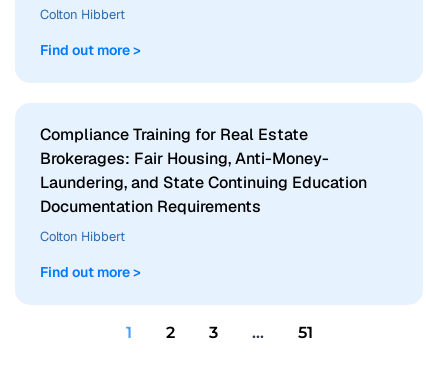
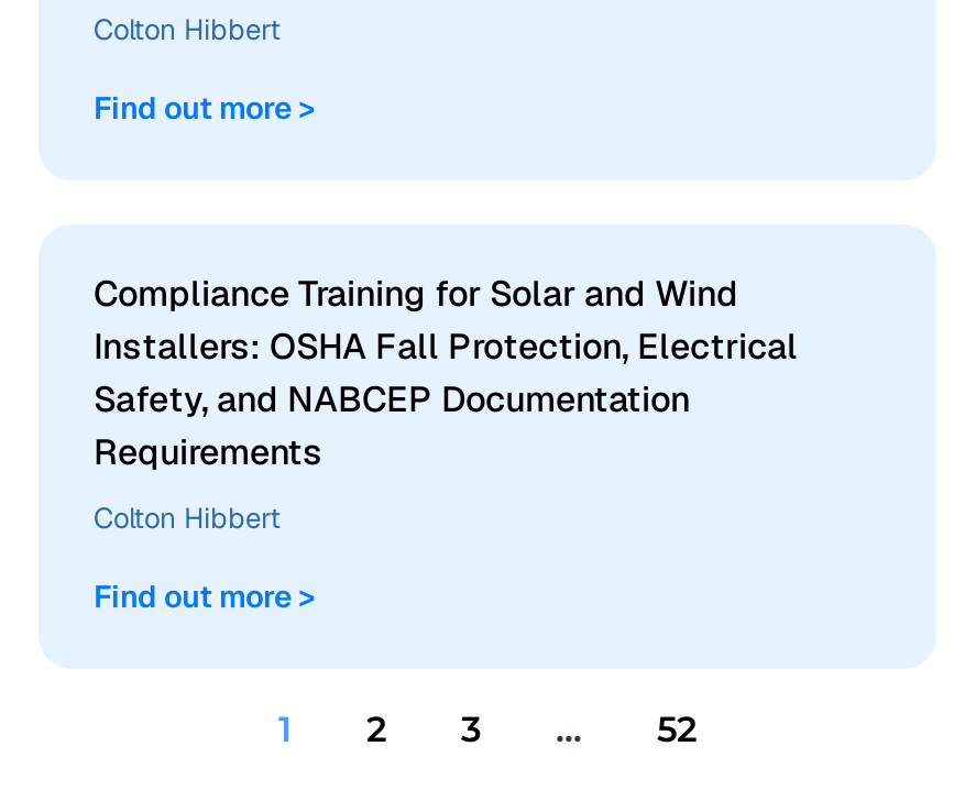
- Compliance Training for Real Estate
- Brokerages: Fair Housing, Anti-Money-
- Laundering, and State Continuing Education
- Documentation Requirements
+ Compliance Training for Solar and Wind
+ Installers: OSHA Fall Protection, Electrical
+ Safety, and NABCEP Documentation
+ Requirements

- 51
+ 52
